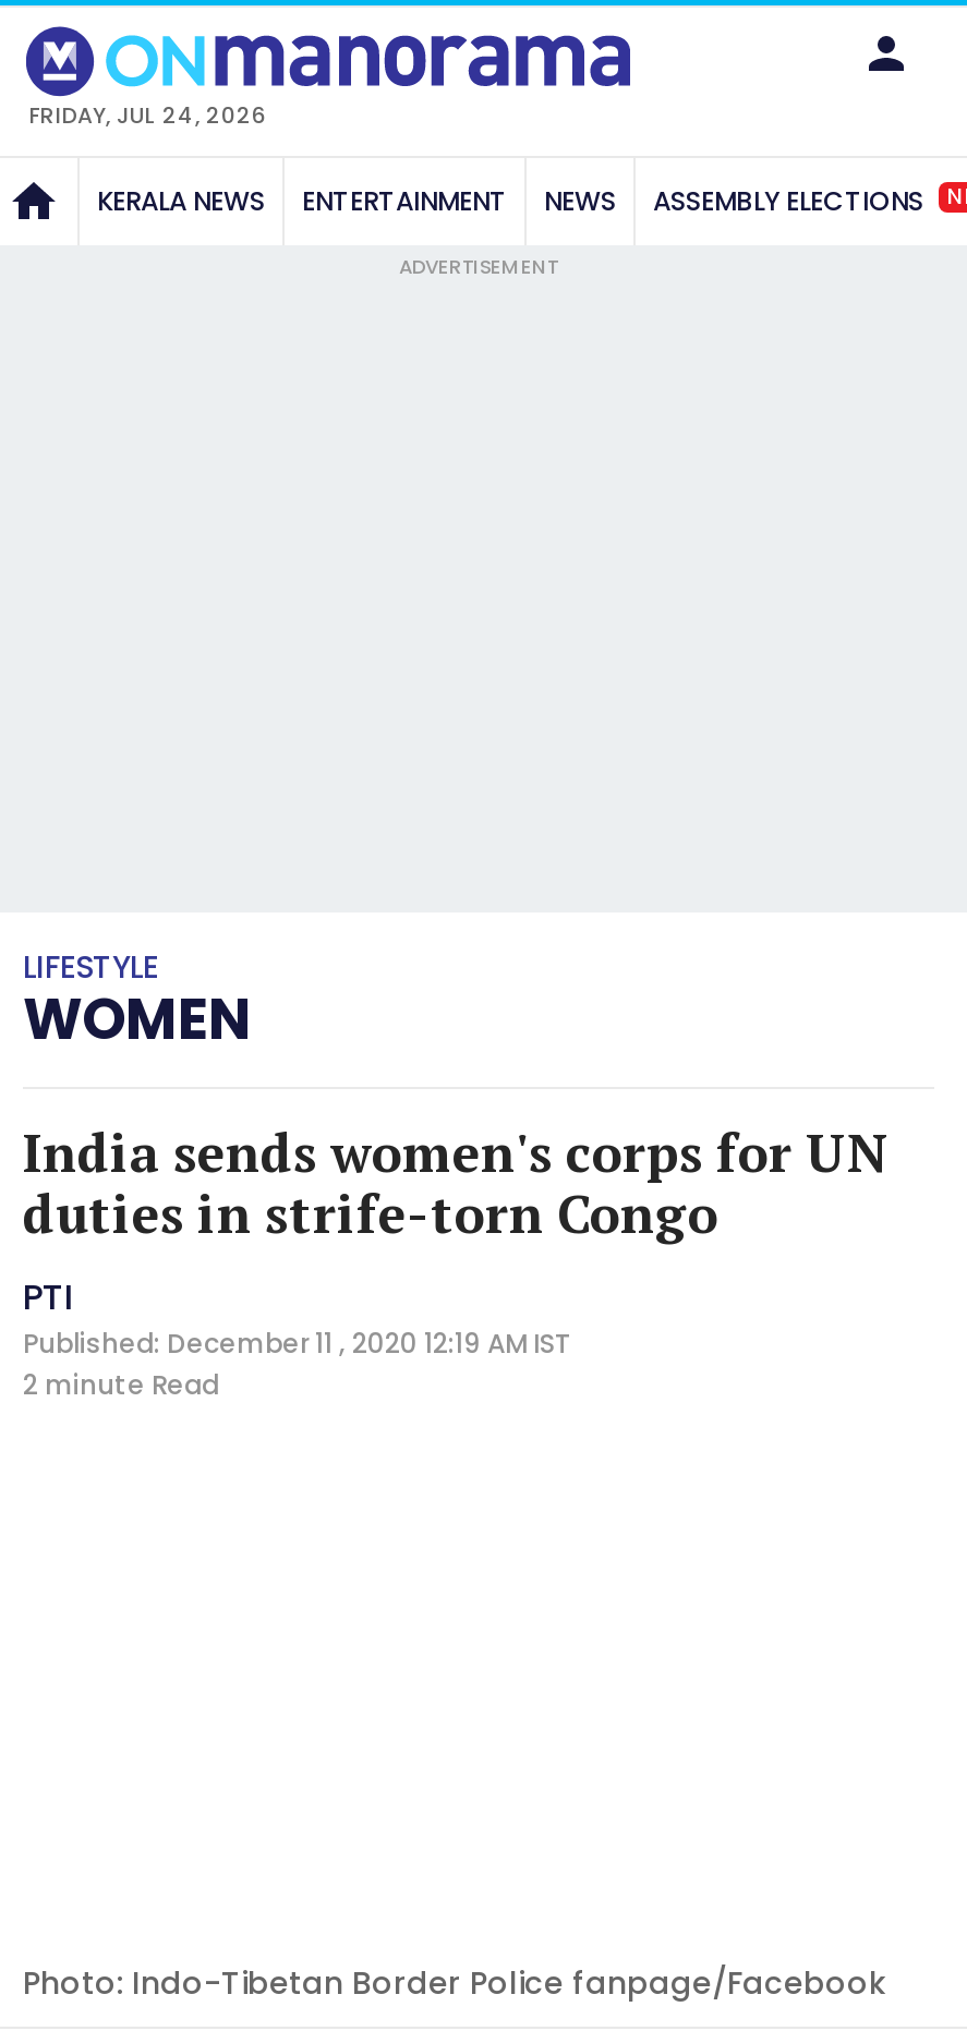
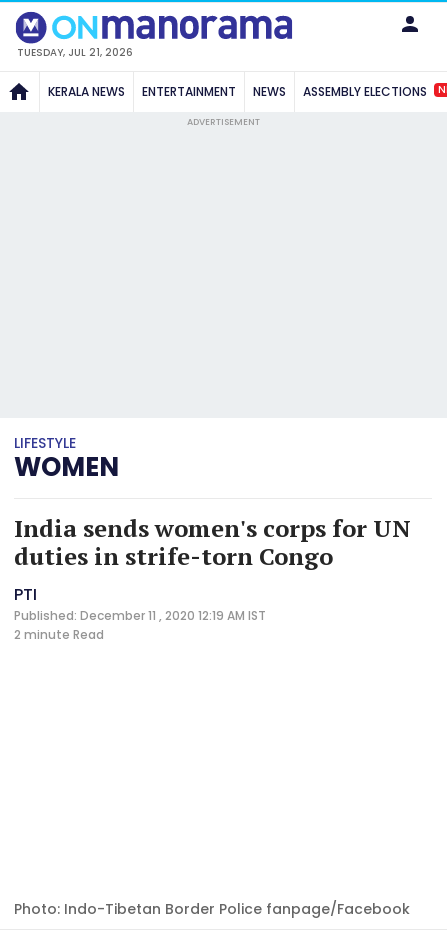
- FRIDAY, JUL 24, 2026
+ TUESDAY, JUL 21, 2026
